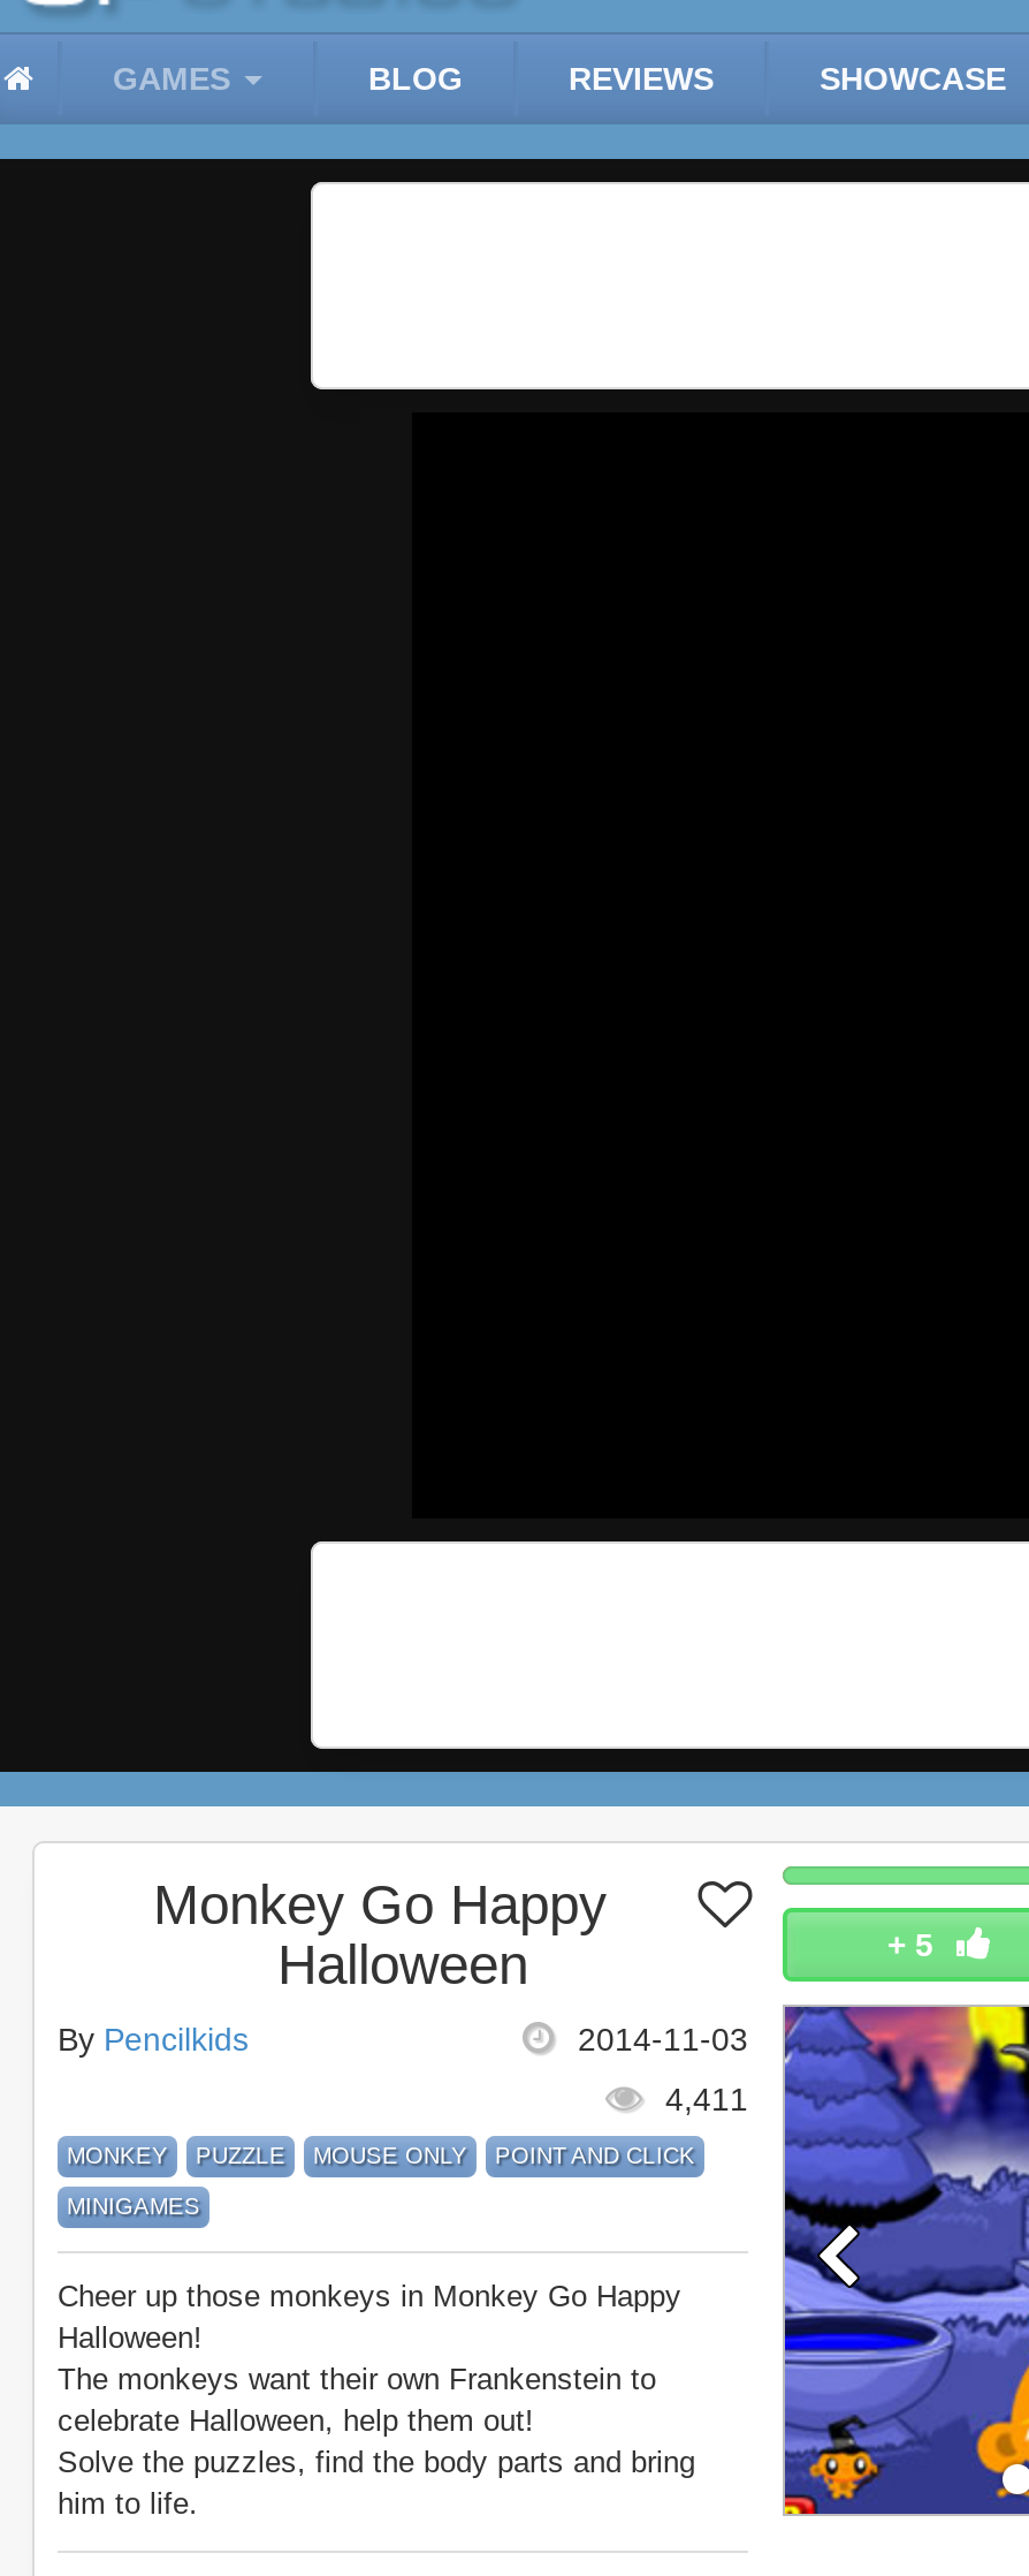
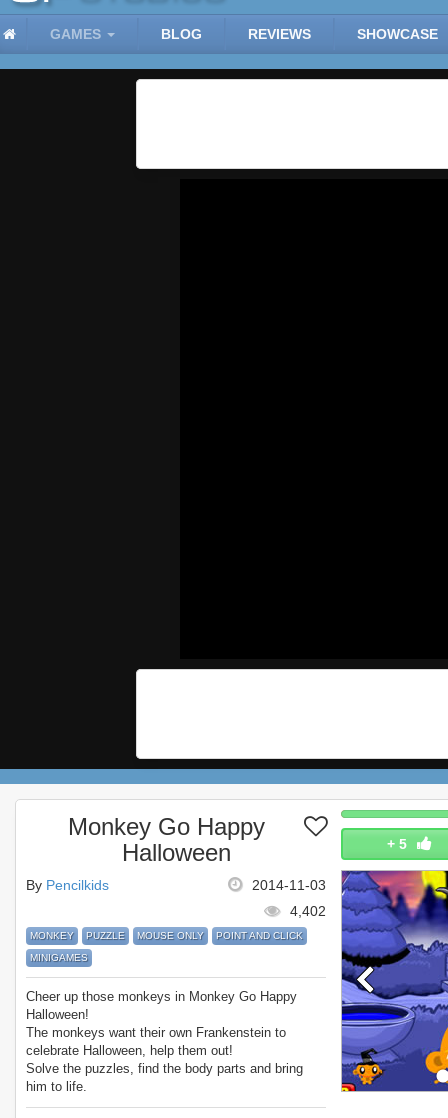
- 4,411
+ 4,402
